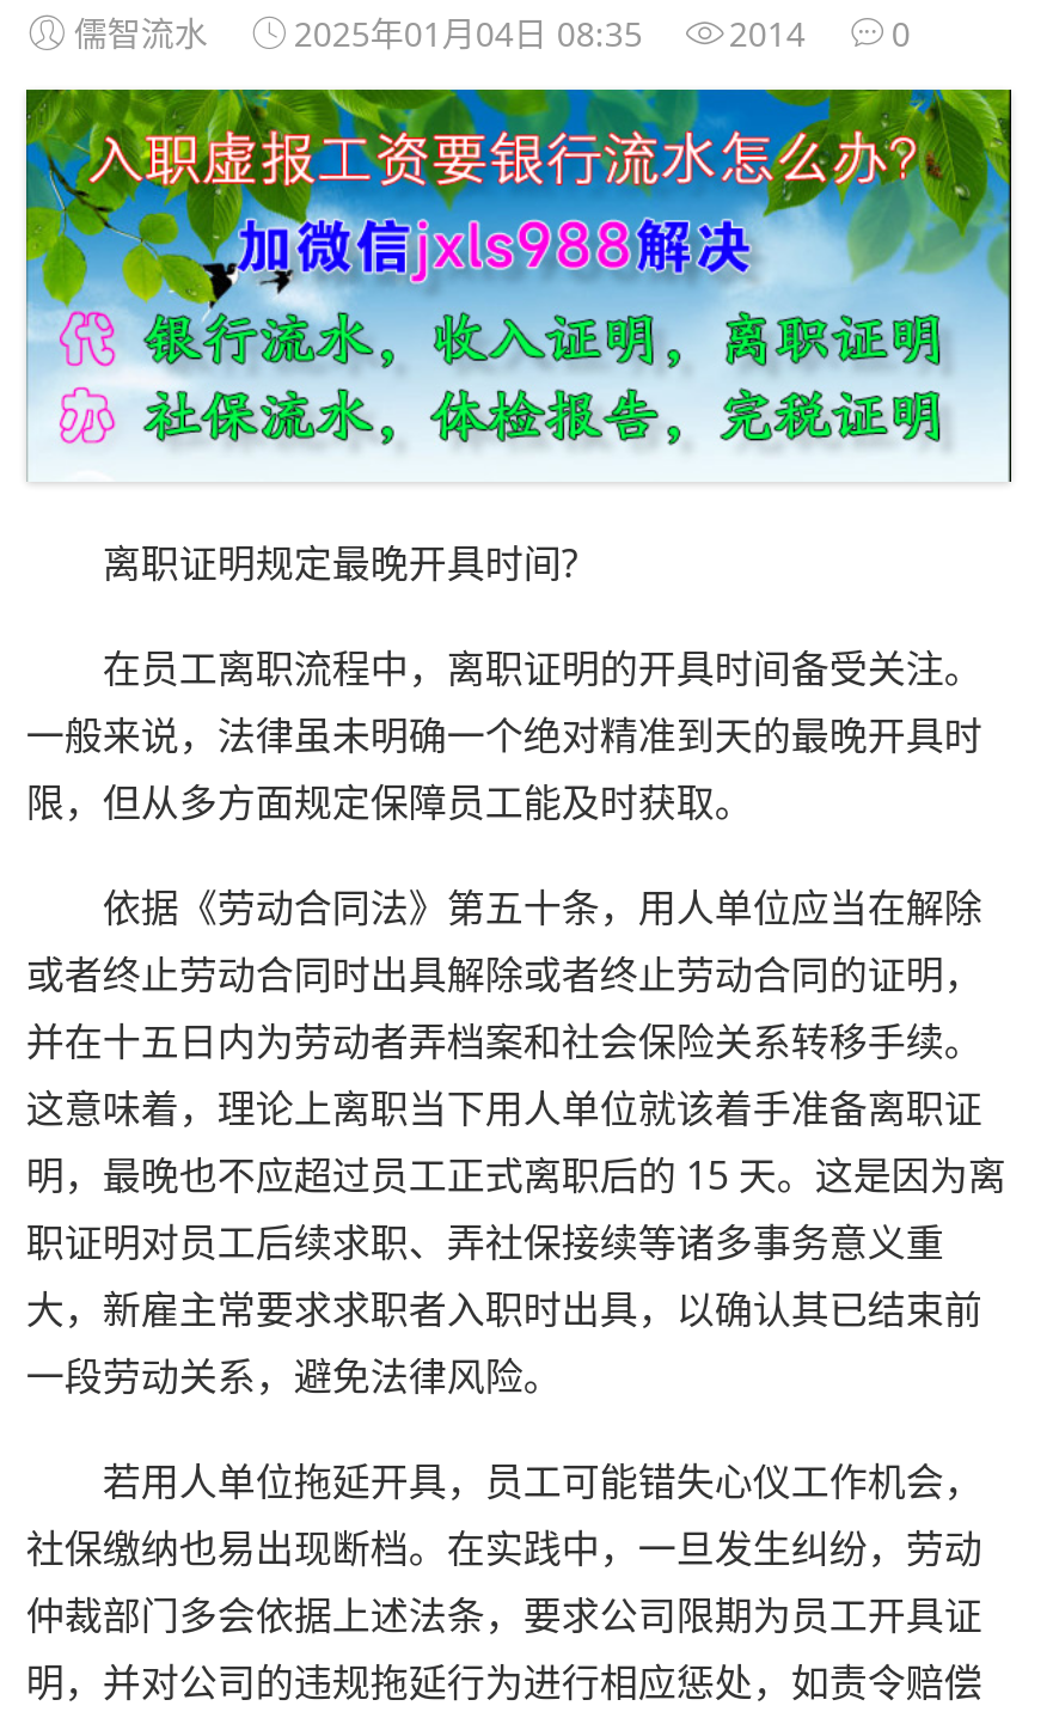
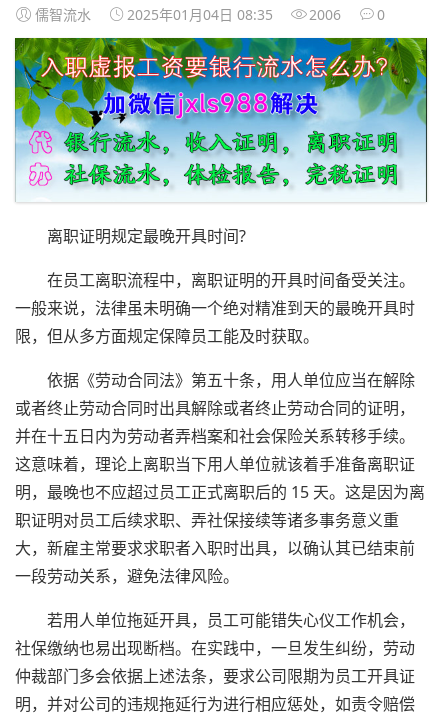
- 儒智流水 2025年01月04日 08:35 2014 0
+ 儒智流水 2025年01月04日 08:35 2006 0
